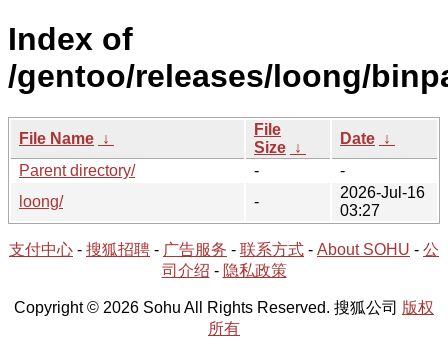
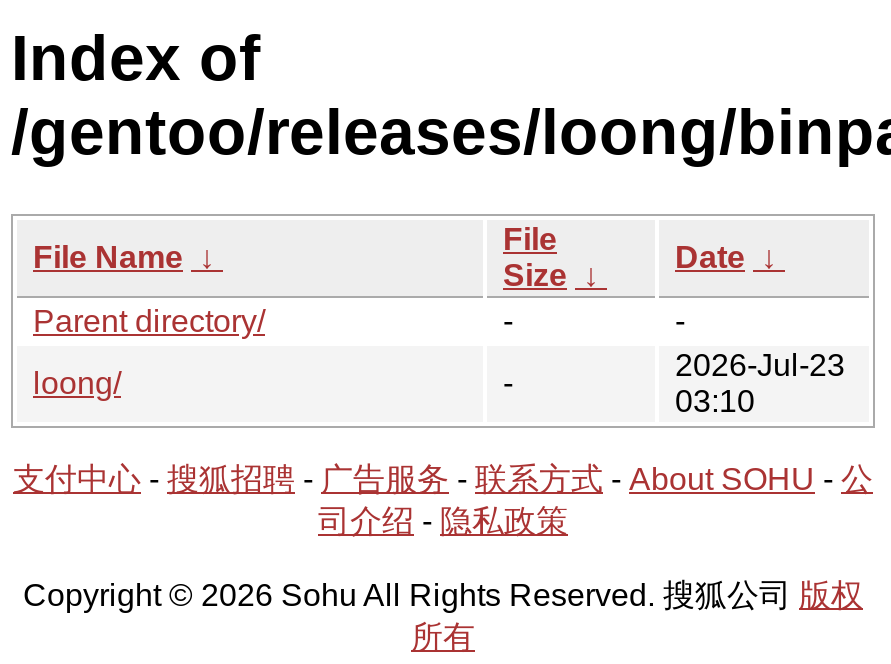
- 2026-Jul-16
- 03:27
+ 2026-Jul-23
+ 03:10
